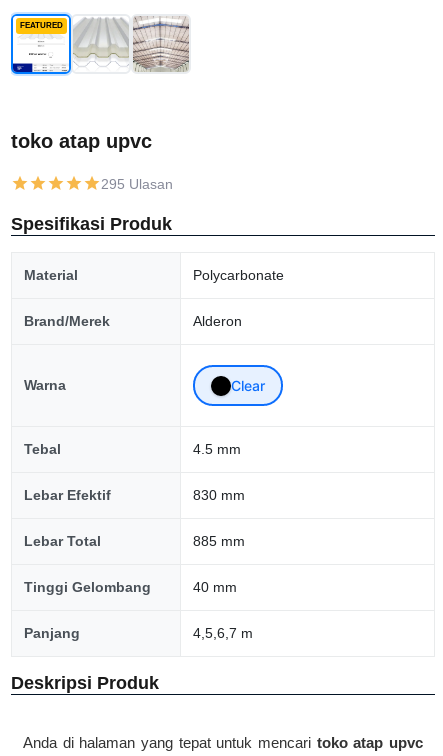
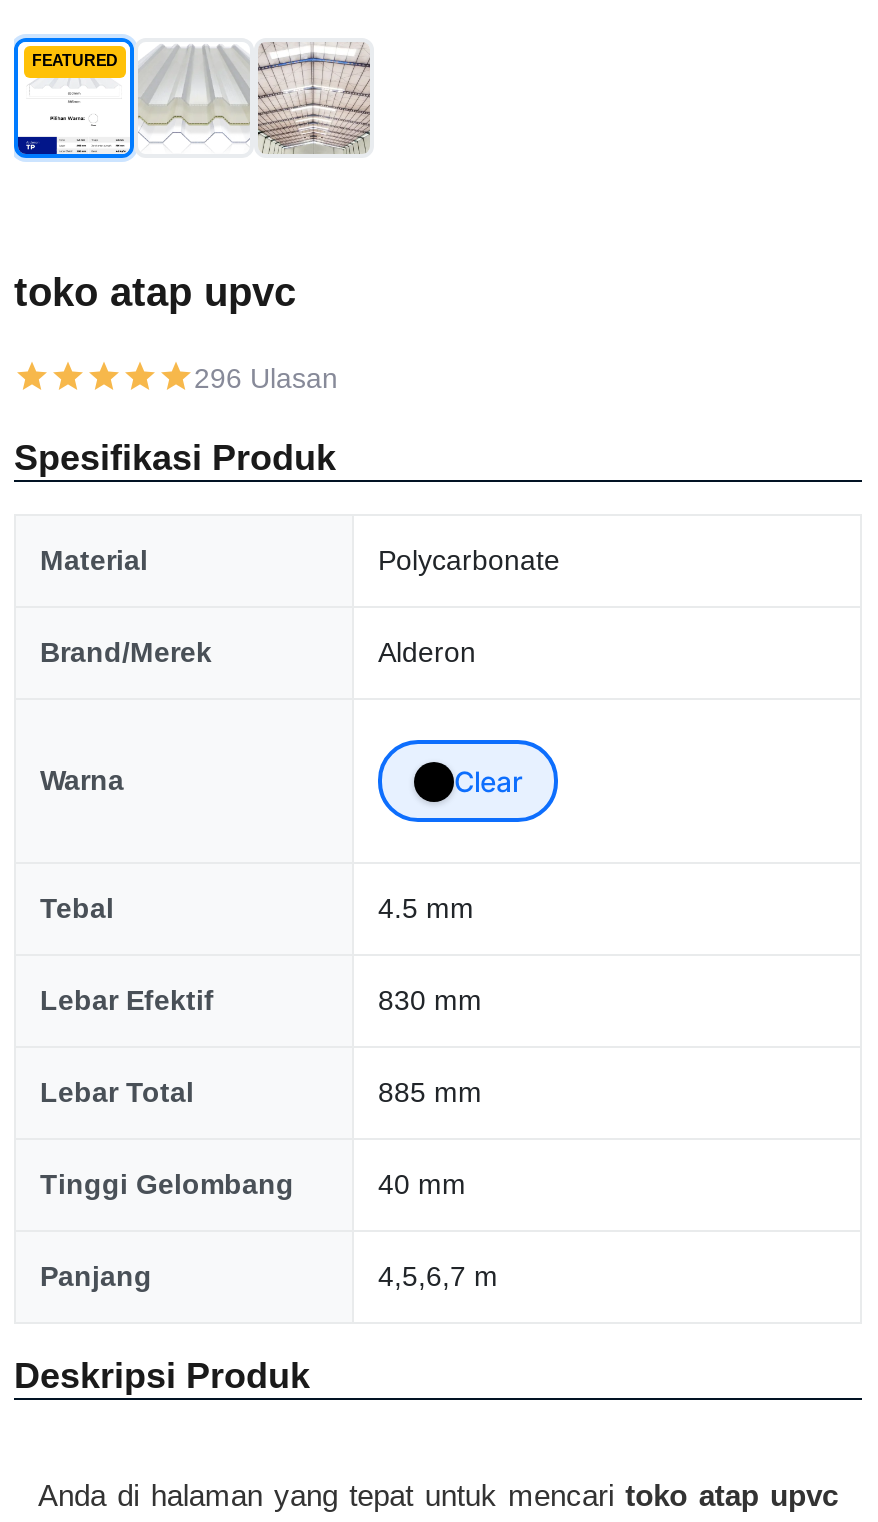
- 295 Ulasan
+ 296 Ulasan
